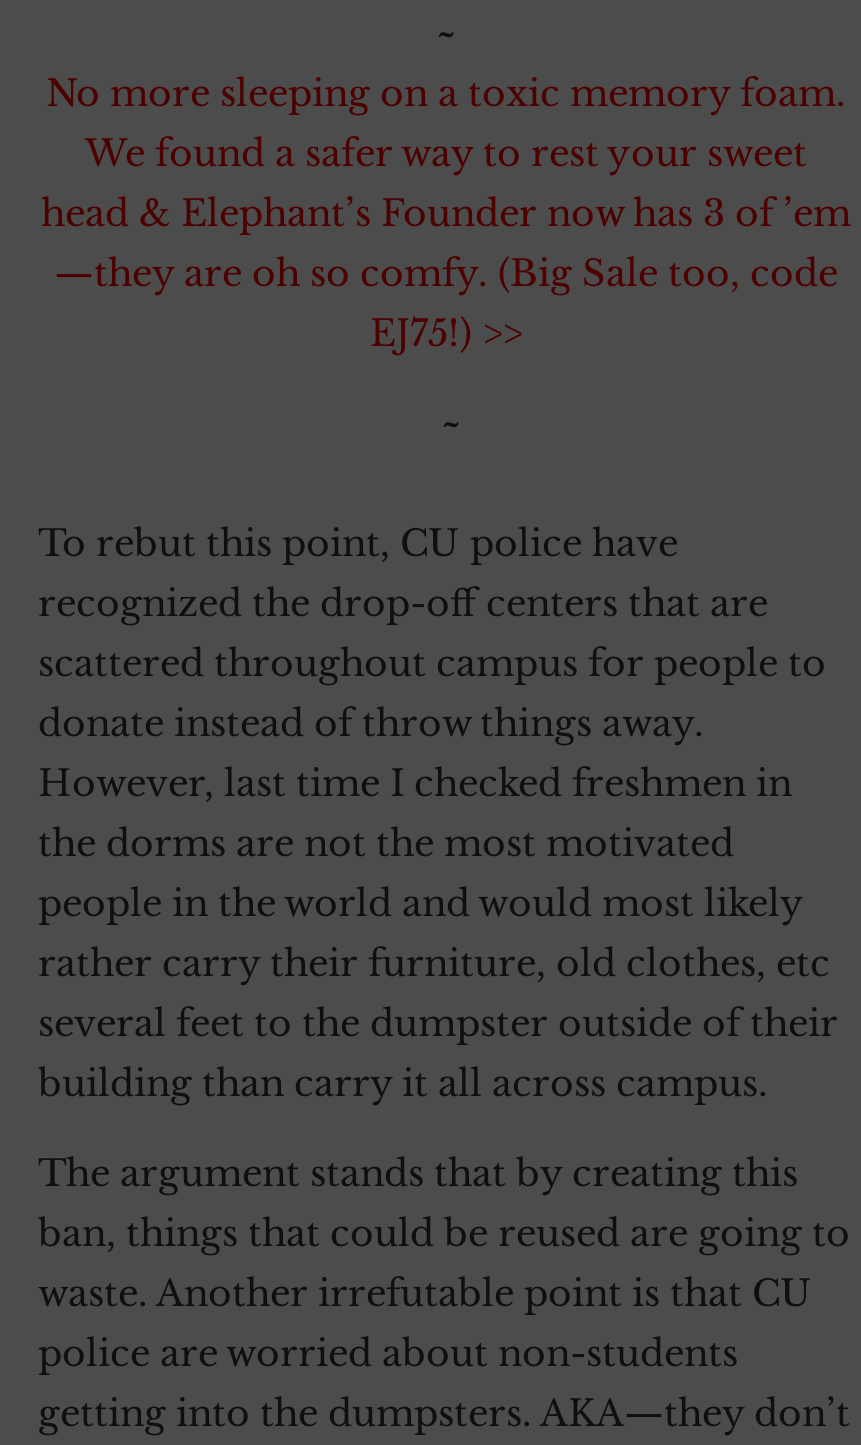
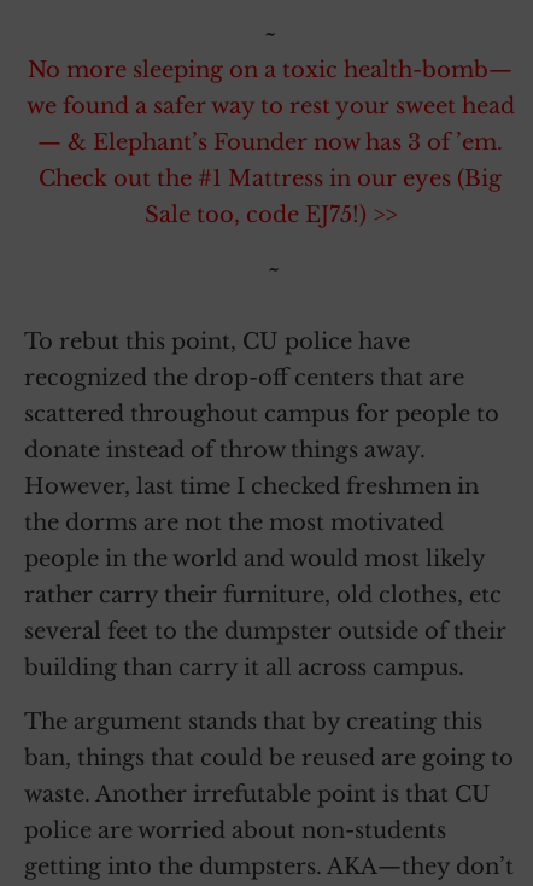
- No more sleeping on a toxic memory foam.
- We found a safer way to rest your sweet
- head & Elephant’s Founder now has 3 of ’em
- —they are oh so comfy. (Big Sale too, code
- EJ75!) >>
+ No more sleeping on a toxic health-bomb—
+ we found a safer way to rest your sweet head
+ — & Elephant’s Founder now has 3 of ’em.
+ Check out the #1 Mattress in our eyes (Big
+ Sale too, code EJ75!) >>
